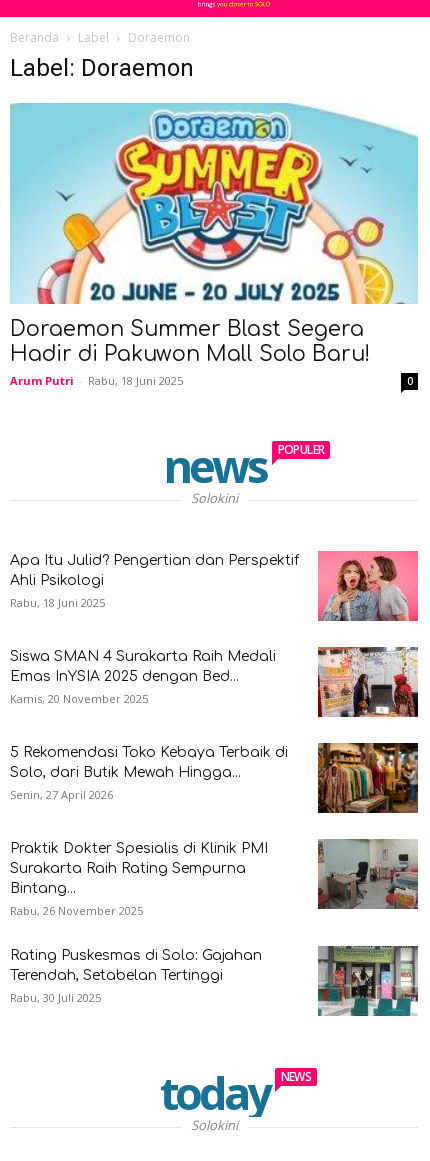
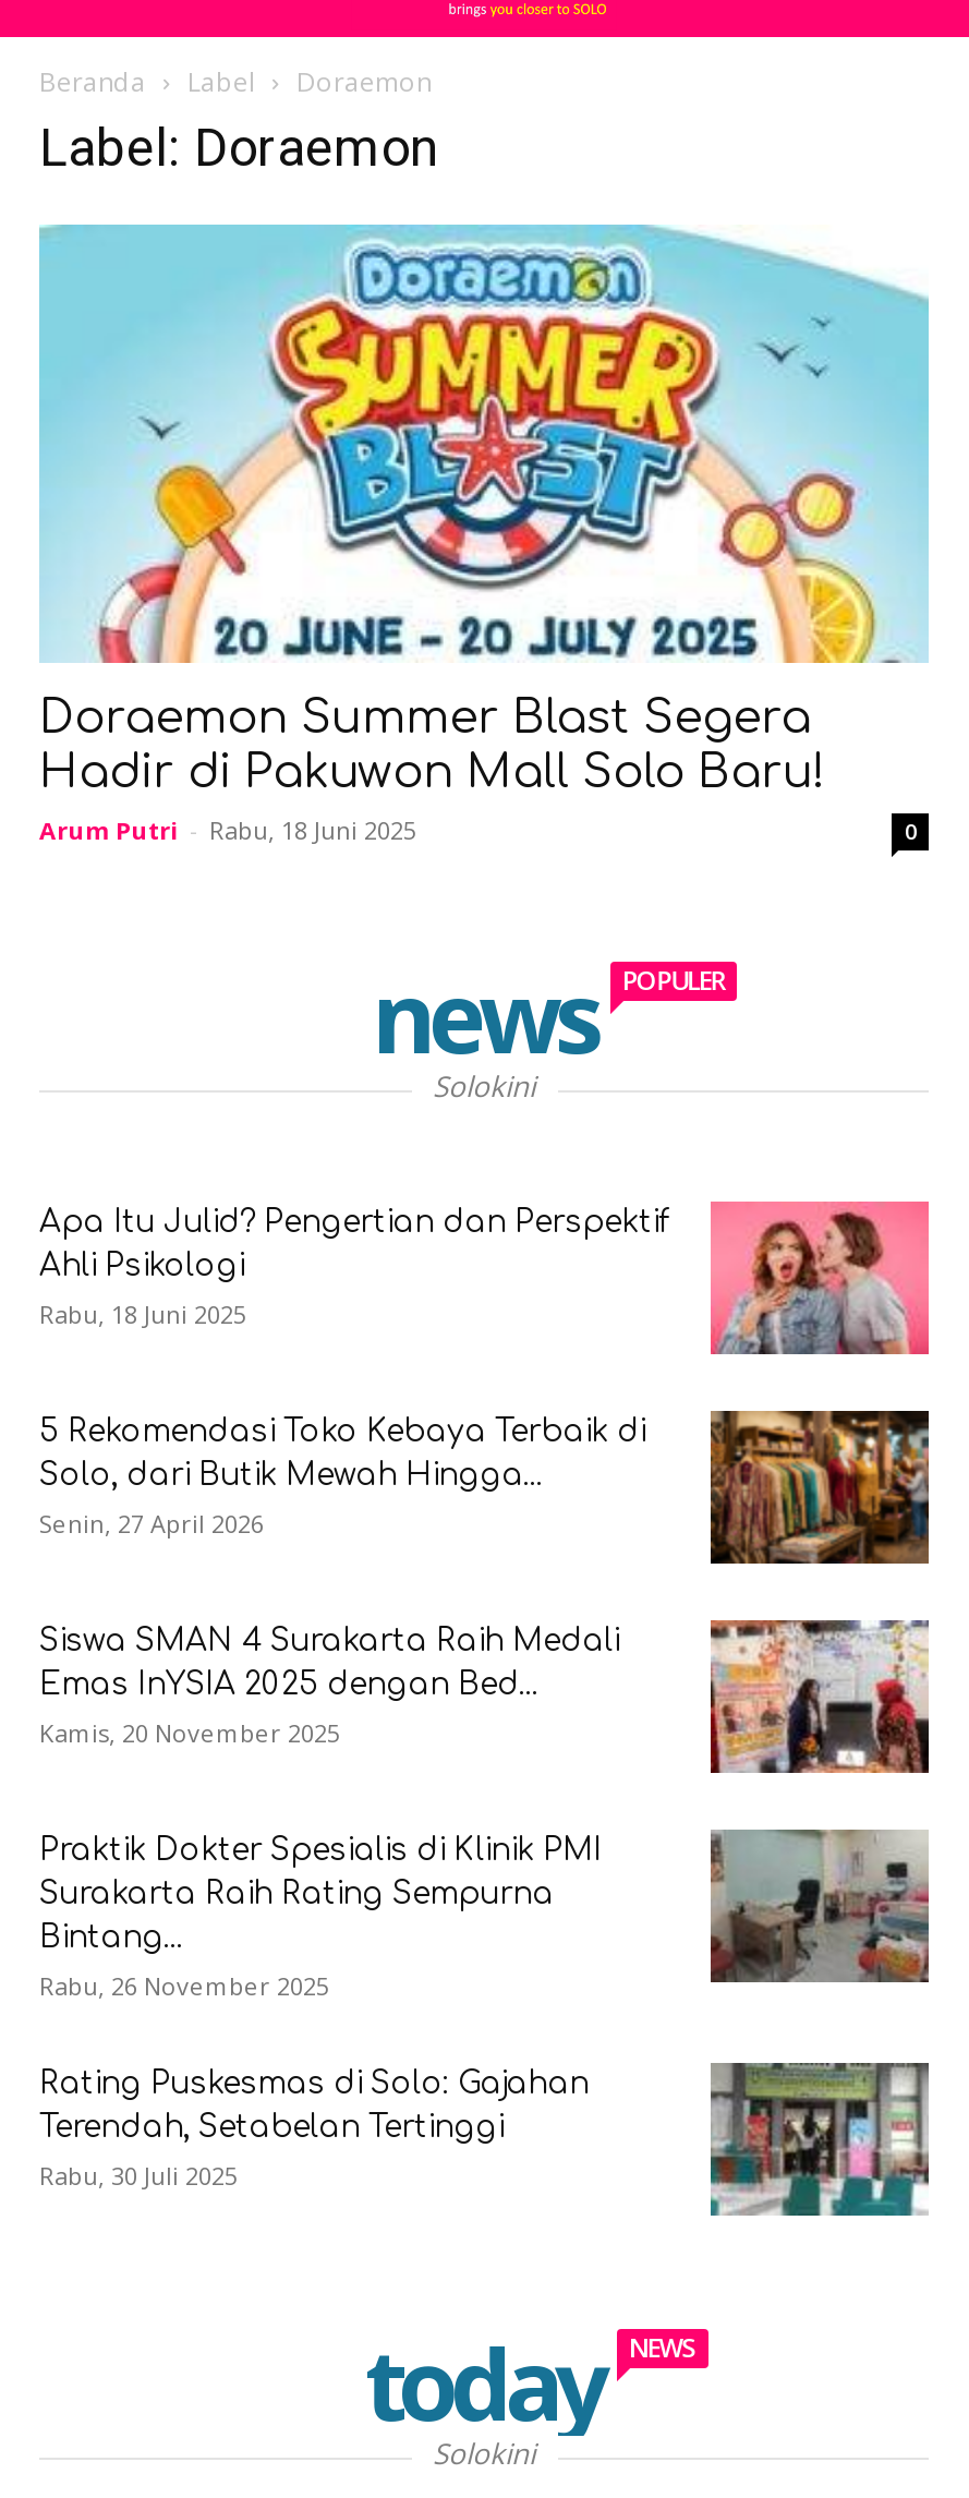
moved down: [image] | Siswa SMAN 4 Surakarta Raih Medali | Emas InYSIA 2025 dengan Bed... | Kamis, 20 November 2025

moved up: [image] | 5 Rekomendasi Toko Kebaya Terbaik di | Solo, dari Butik Mewah Hingga... | Senin, 27 April 2026
